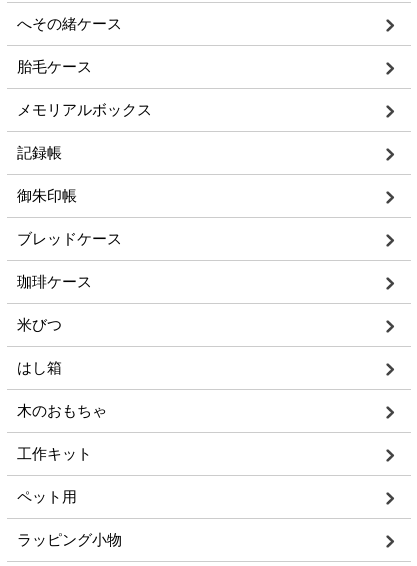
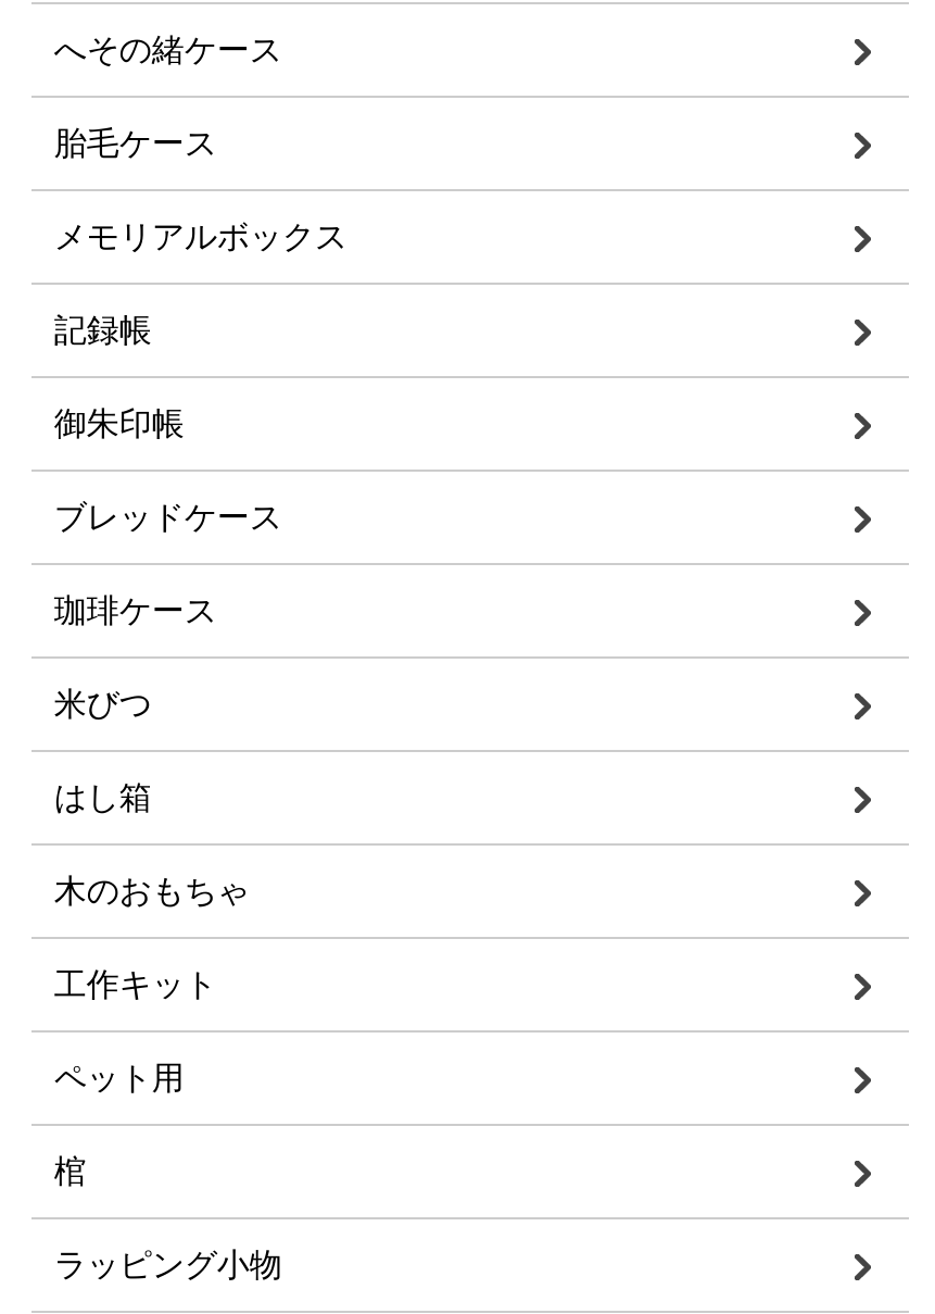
+ 棺
